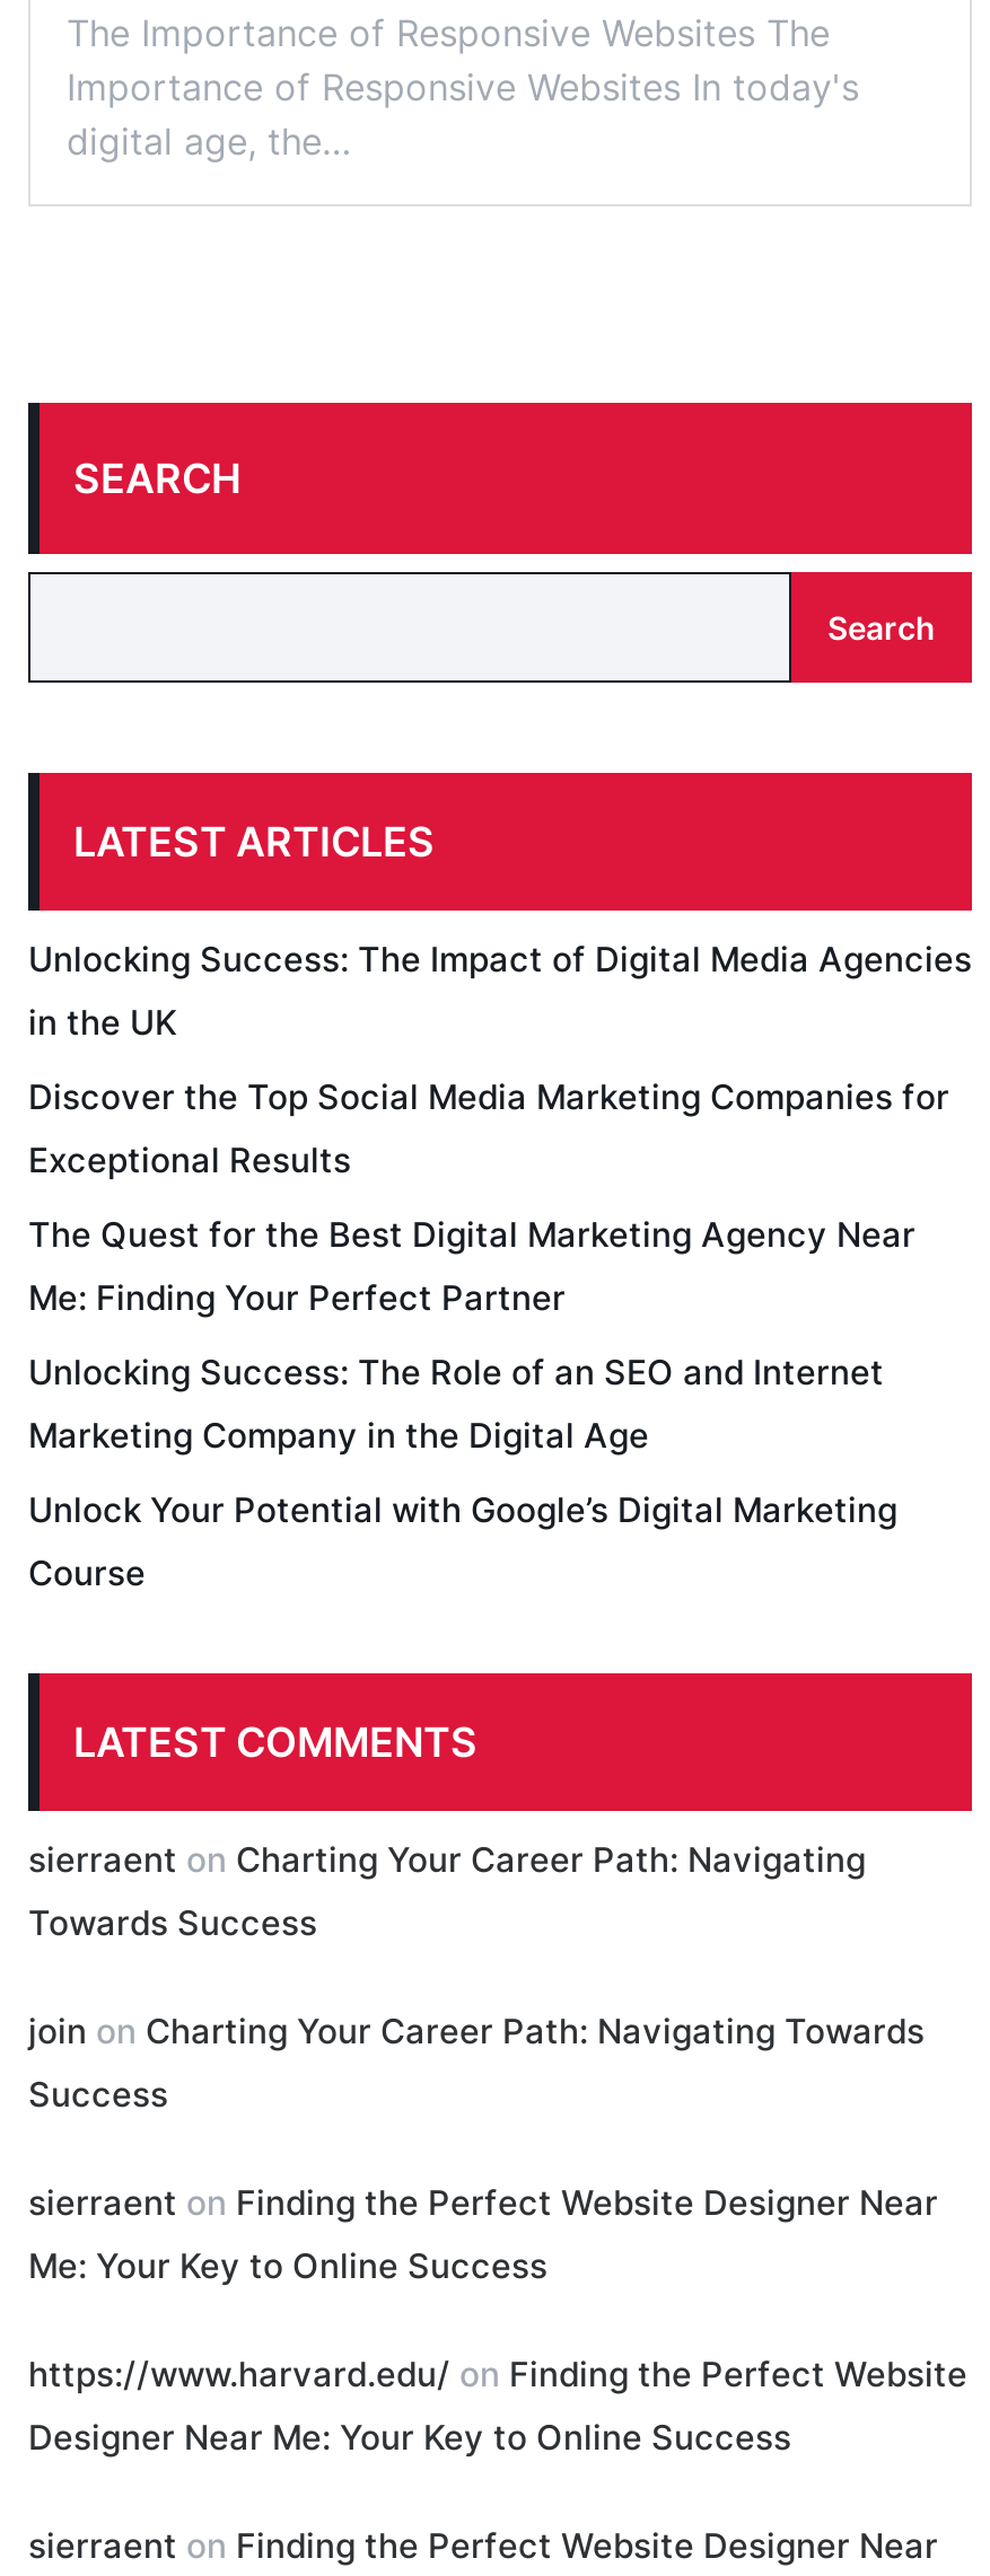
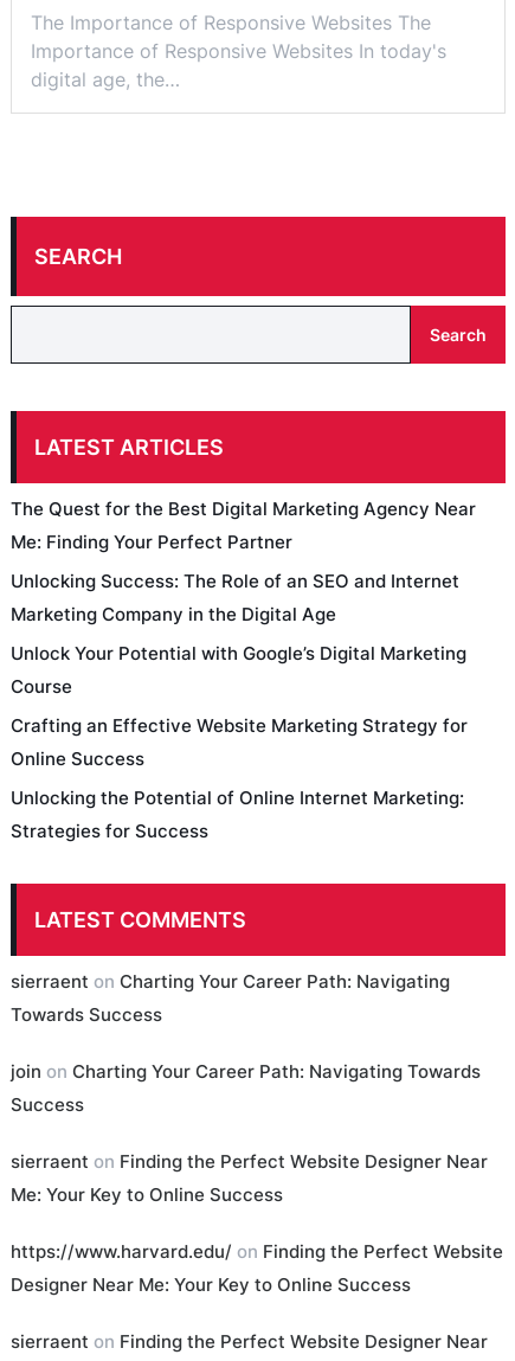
- Unlocking Success: The Impact of Digital Media Agencies
- in the UK
- Discover the Top Social Media Marketing Companies for
- Exceptional Results

moved up: The Quest for the Best Digital Marketing Agency Near | Me: Finding Your Perfect Partner | Unlocking Success: The Role of an SEO and Internet | Marketing Company in the Digital Age | Unlock Your Potential with Google’s Digital Marketing | Course

+ Crafting an Effective Website Marketing Strategy for
+ Online Success
+ Unlocking the Potential of Online Internet Marketing:
+ Strategies for Success
